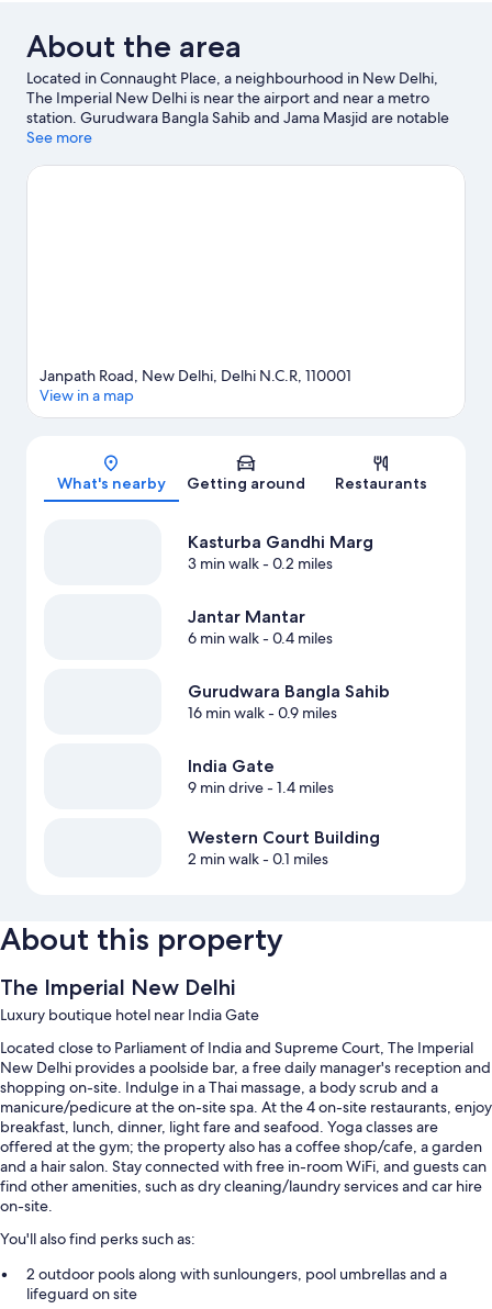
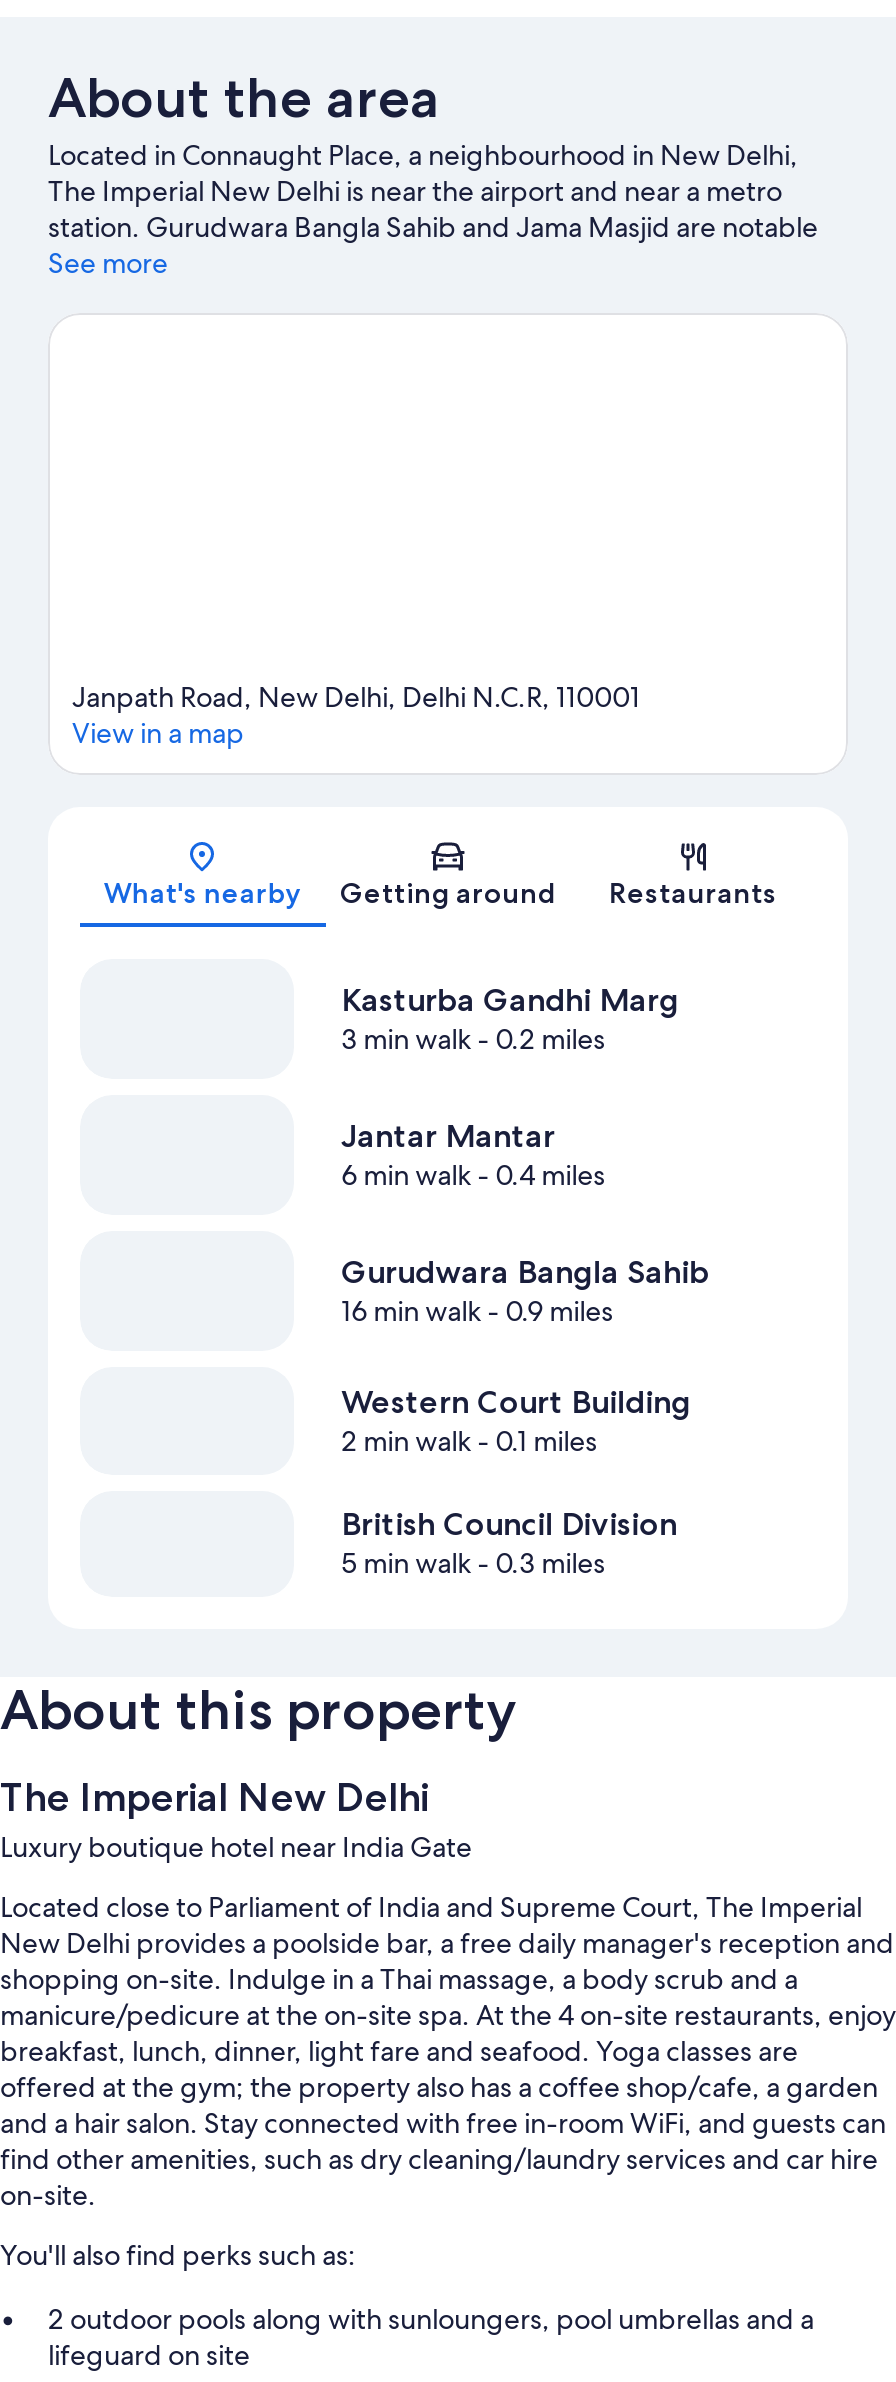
- India Gate
- 9 min drive - 1.4 miles

moved up: Western Court Building | 2 min walk - 0.1 miles

+ British Council Division
+ 5 min walk - 0.3 miles
